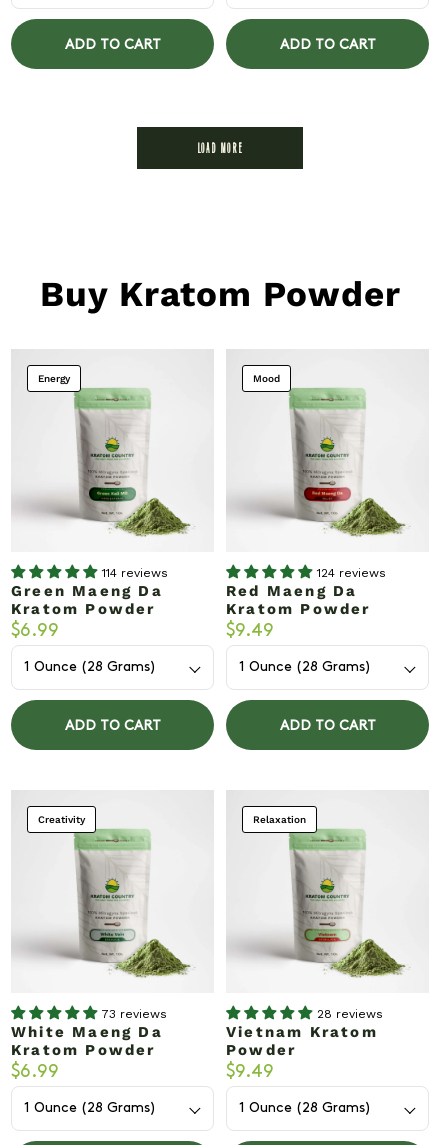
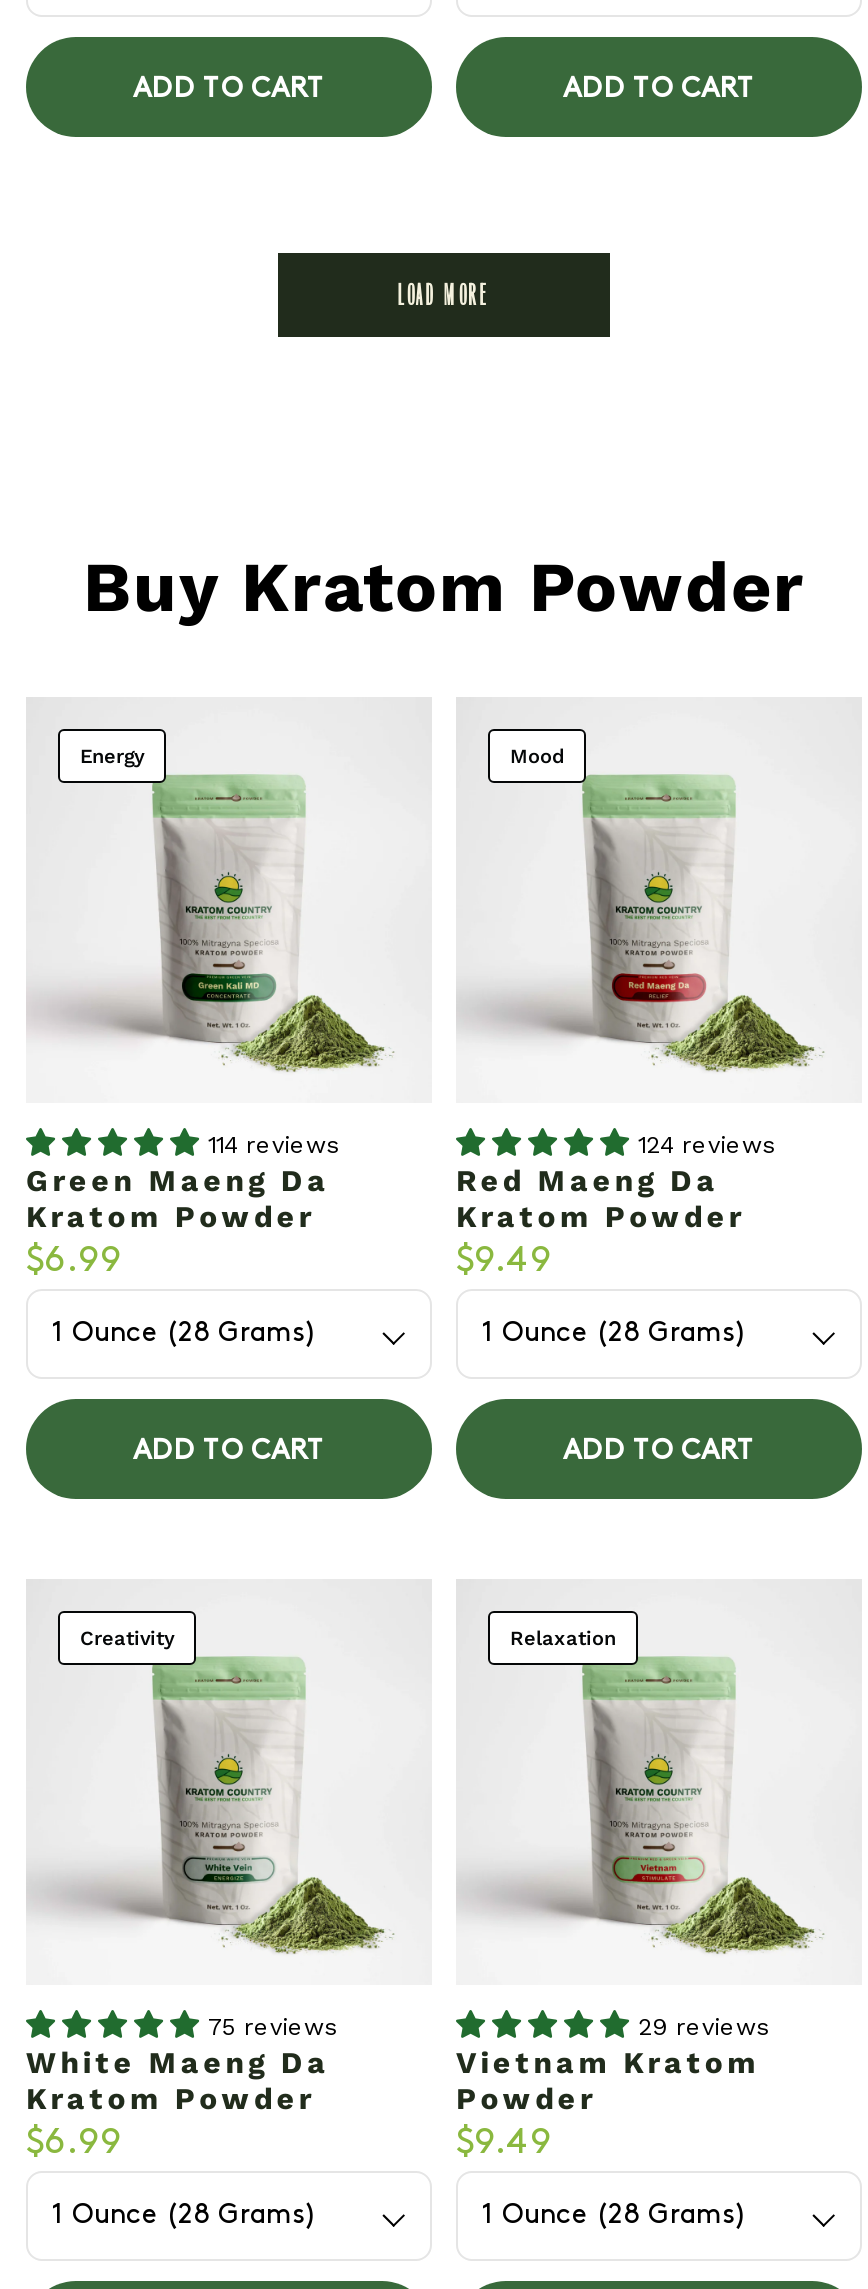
- 73 reviews
+ 75 reviews

- 28 reviews
+ 29 reviews
